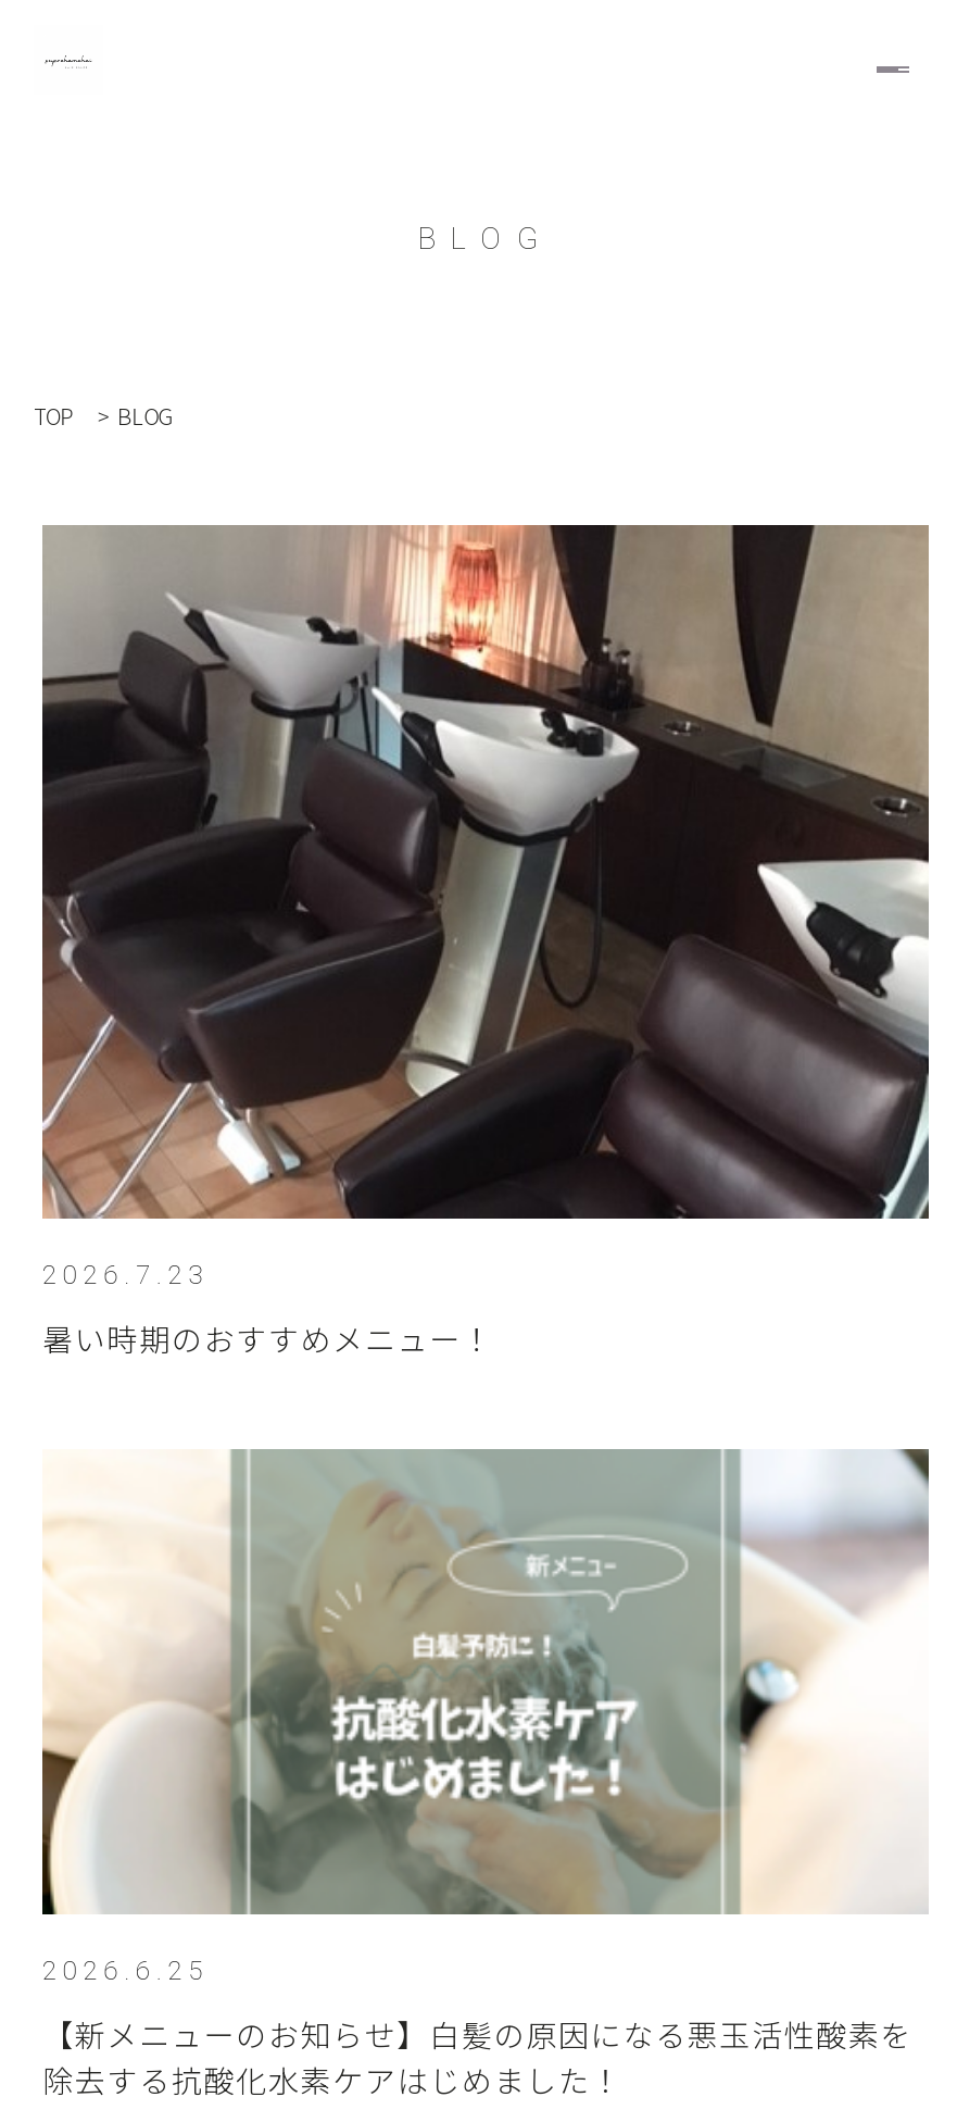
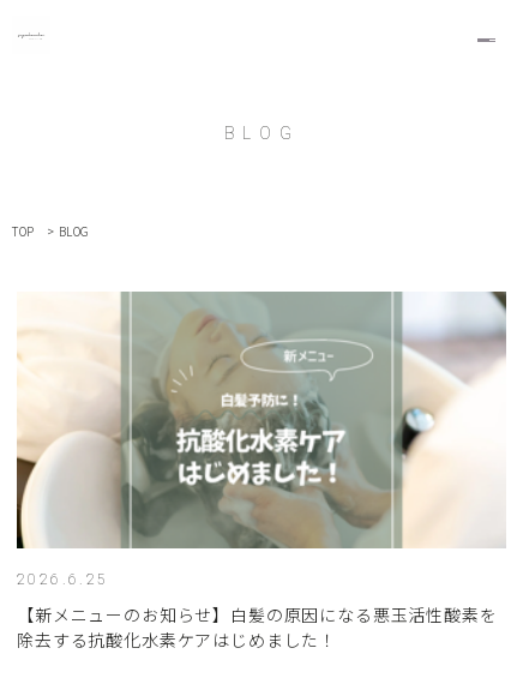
- [image]
- 2026.7.23
- 暑い時期のおすすめメニュー！
